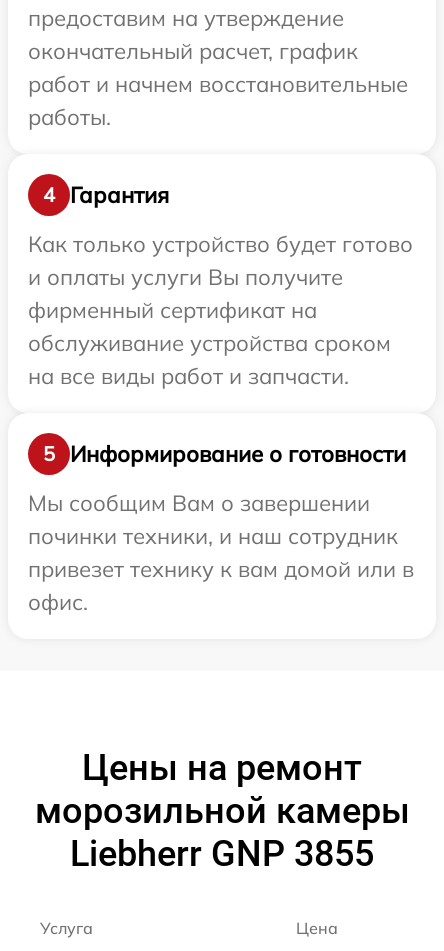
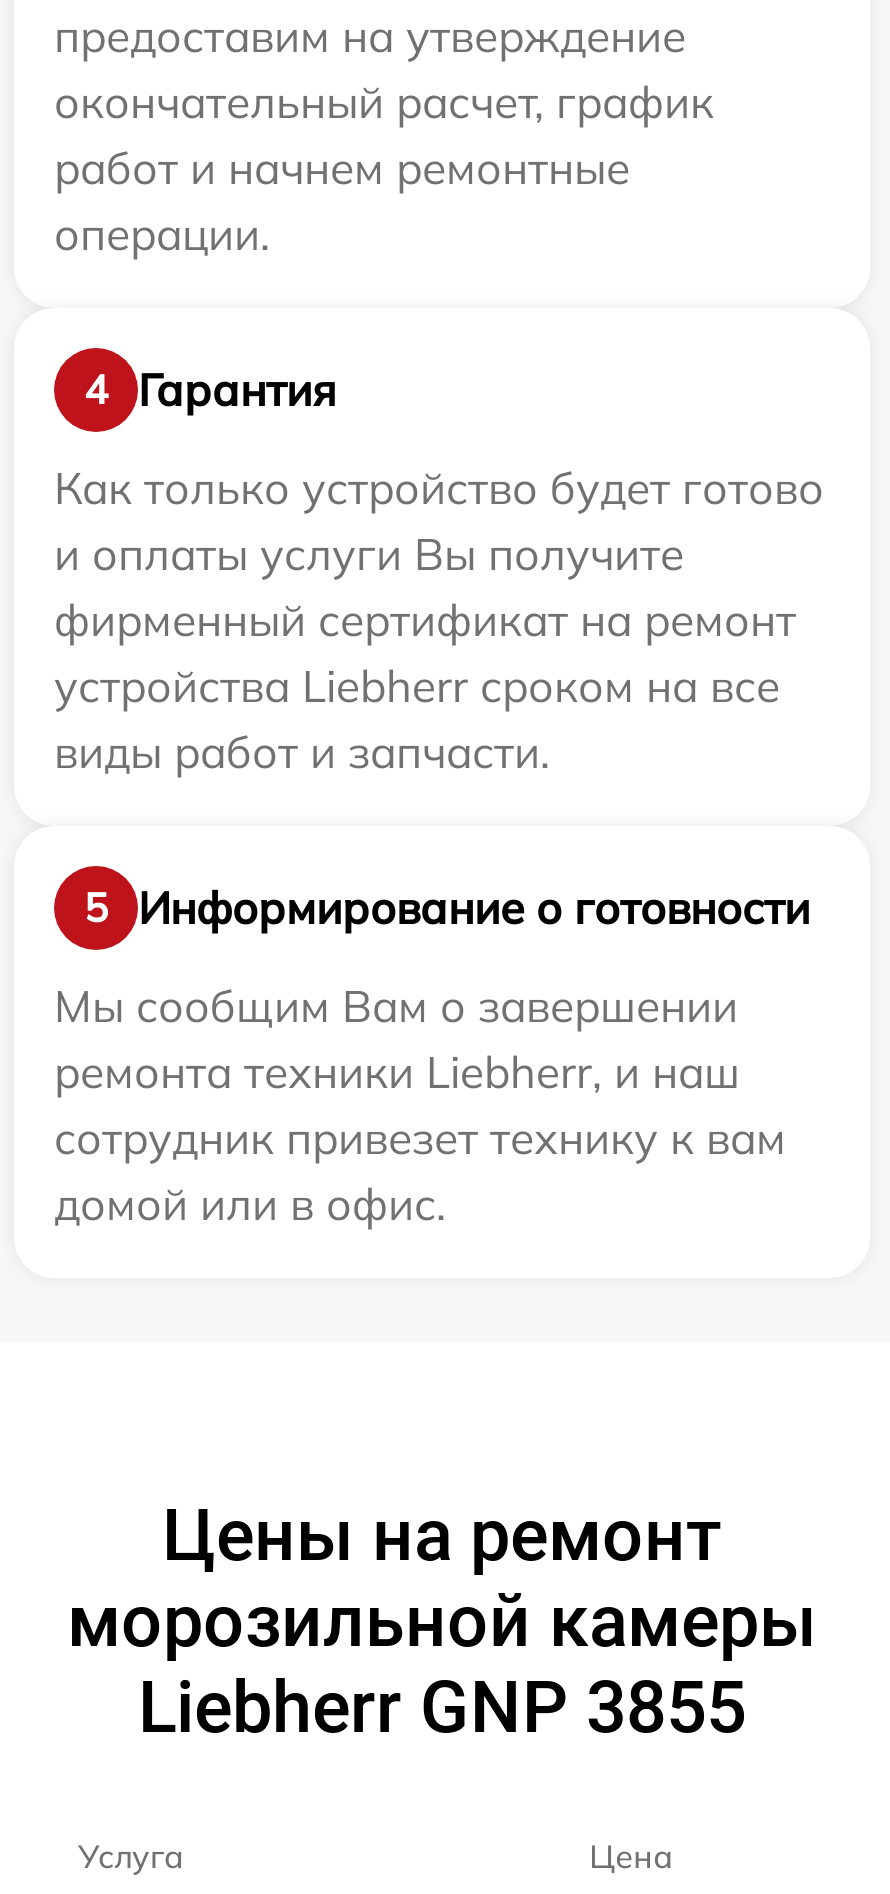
- работ и начнем восстановительные
- работы.
+ работ и начнем ремонтные
+ операции.

- фирменный сертификат на
- обслуживание устройства сроком
- на все виды работ и запчасти.
+ фирменный сертификат на ремонт
+ устройства Liebherr сроком на все
+ виды работ и запчасти.

- починки техники, и наш сотрудник
- привезет технику к вам домой или в
- офис.
+ ремонта техники Liebherr, и наш
+ сотрудник привезет технику к вам
+ домой или в офис.
